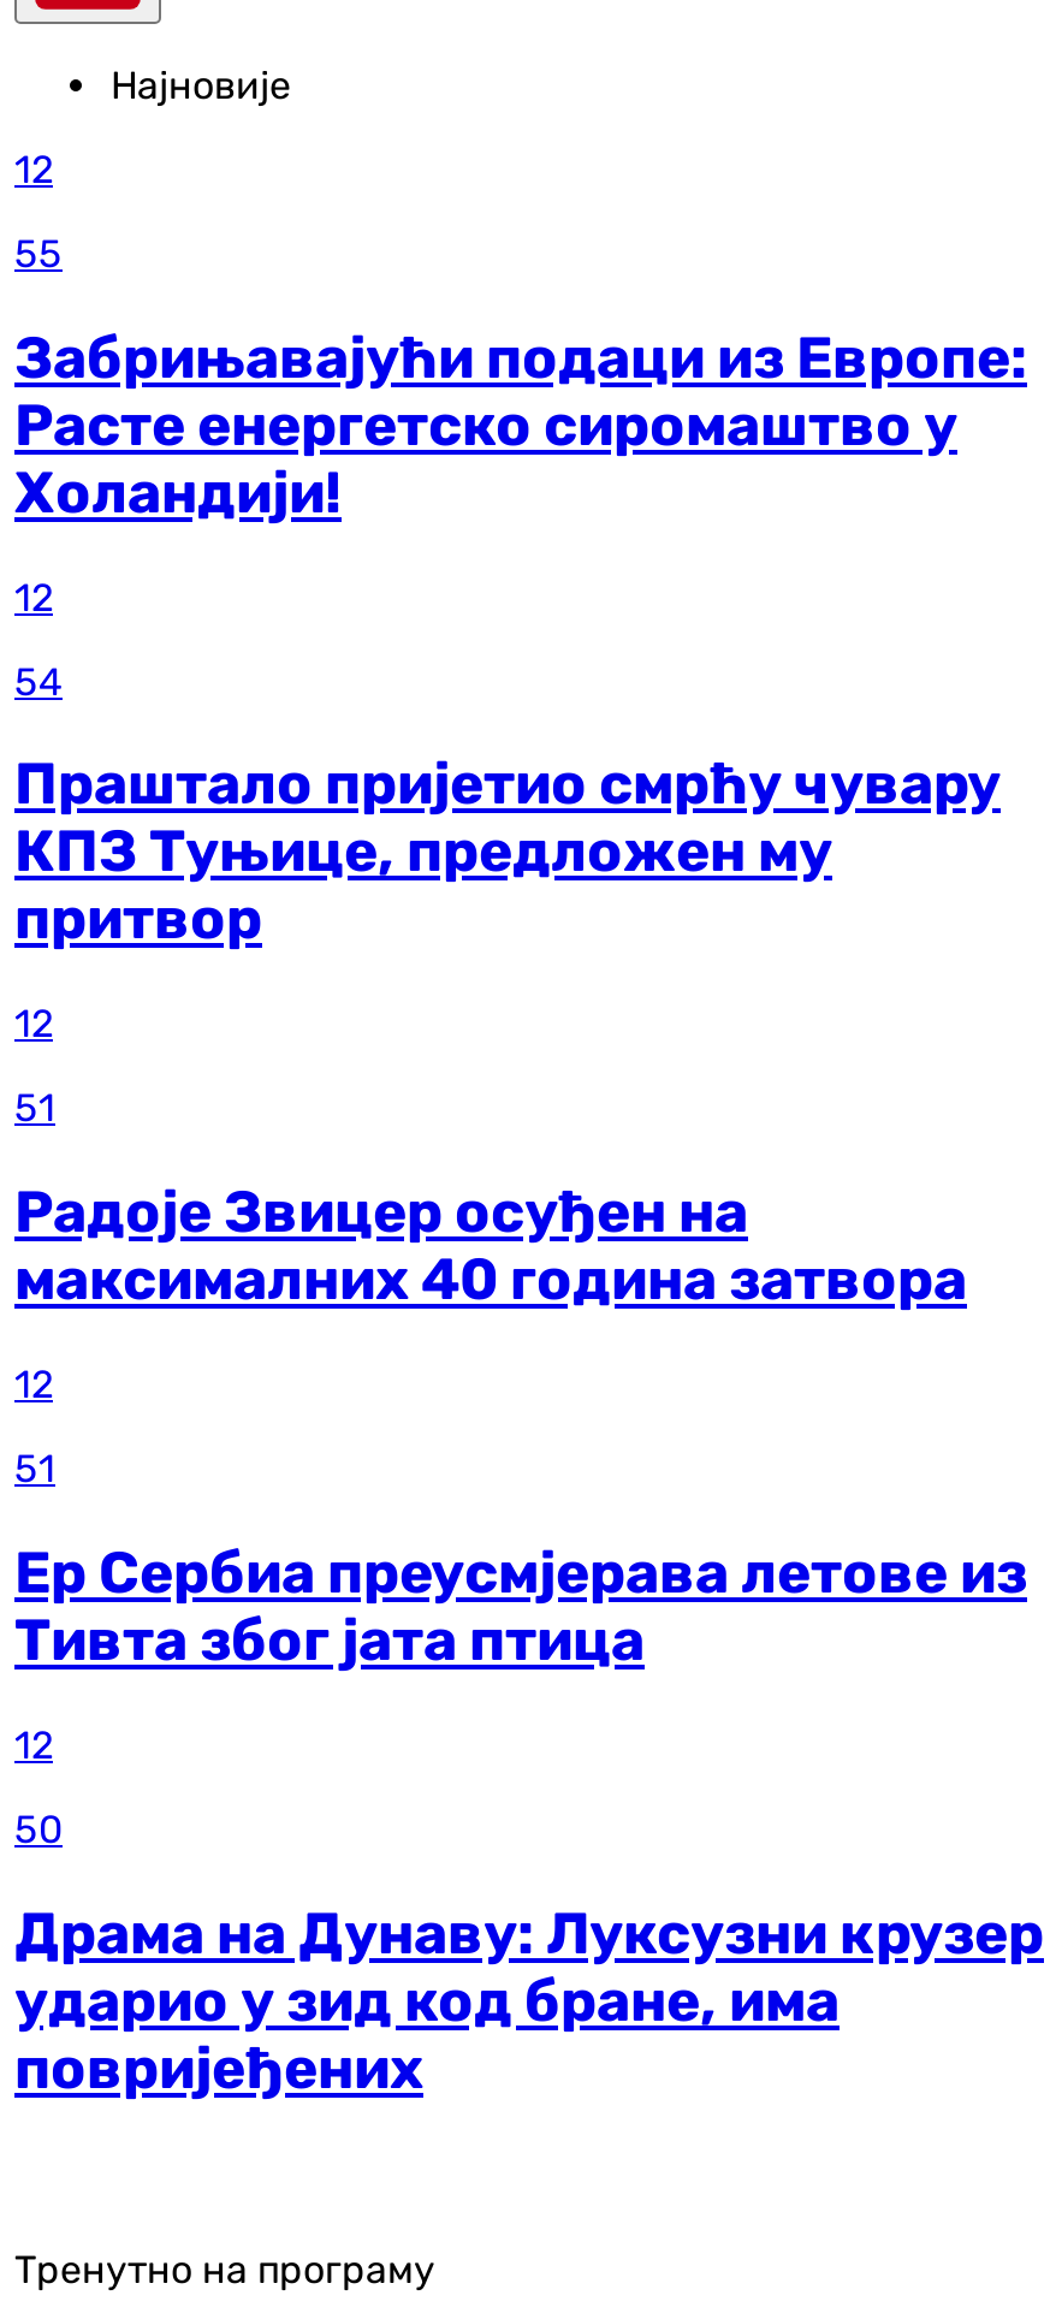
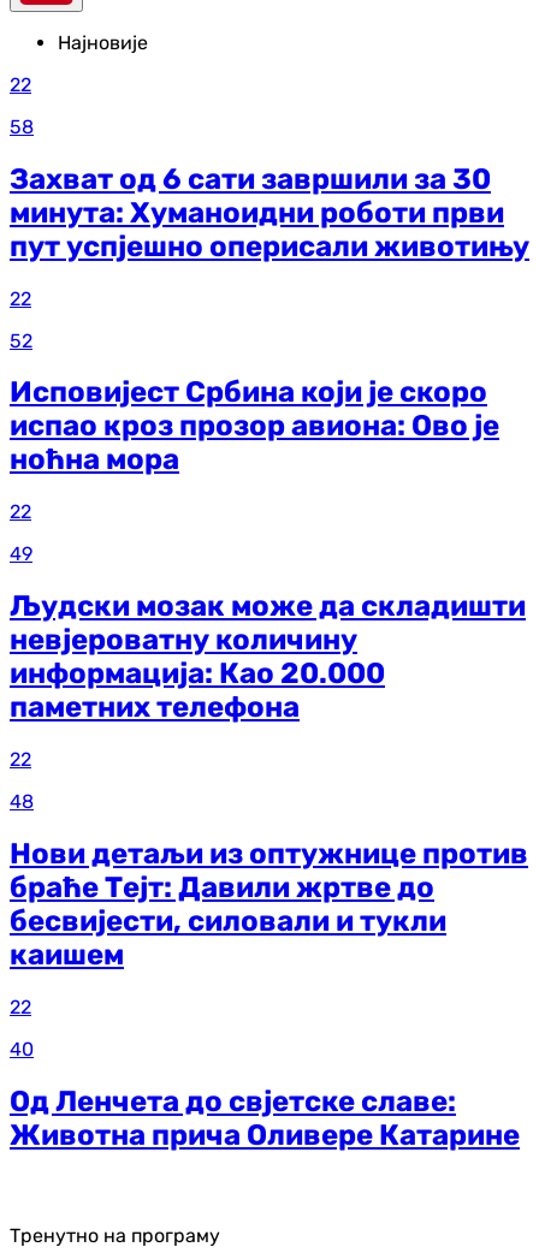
- 12
+ 22

- 55
+ 58

- Забрињавајући подаци из Европе:
- Расте енергетско сиромаштво у
- Холандији!
+ Захват од 6 сати завршили за 30
+ минута: Хуманоидни роботи први
+ пут успјешно оперисали животињу

- 12
+ 22

- 54
+ 52

- Праштало пријетио смрћу чувару
- КПЗ Туњице, предложен му
- притвор
+ Исповијест Србина који је скоро
+ испао кроз прозор авиона: Ово је
+ ноћна мора

- 12
+ 22

- 51
+ 49

- Радоје Звицер осуђен на
- максималних 40 година затвора
+ Људски мозак може да складишти
+ невјероватну количину
+ информација: Као 20.000
+ паметних телефона

- 12
+ 22

- 51
+ 48

- Ер Сербиа преусмјерава летове из
- Тивта због јата птица
+ Нови детаљи из оптужнице против
+ браће Тејт: Давили жртве до
+ бесвијести, силовали и тукли
+ каишем

- 12
+ 22

- 50
+ 40

- Драма на Дунаву: Луксузни крузер
- ударио у зид код бране, има
- повријеђених
+ Од Ленчета до свјетске славе:
+ Животна прича Оливере Катарине
